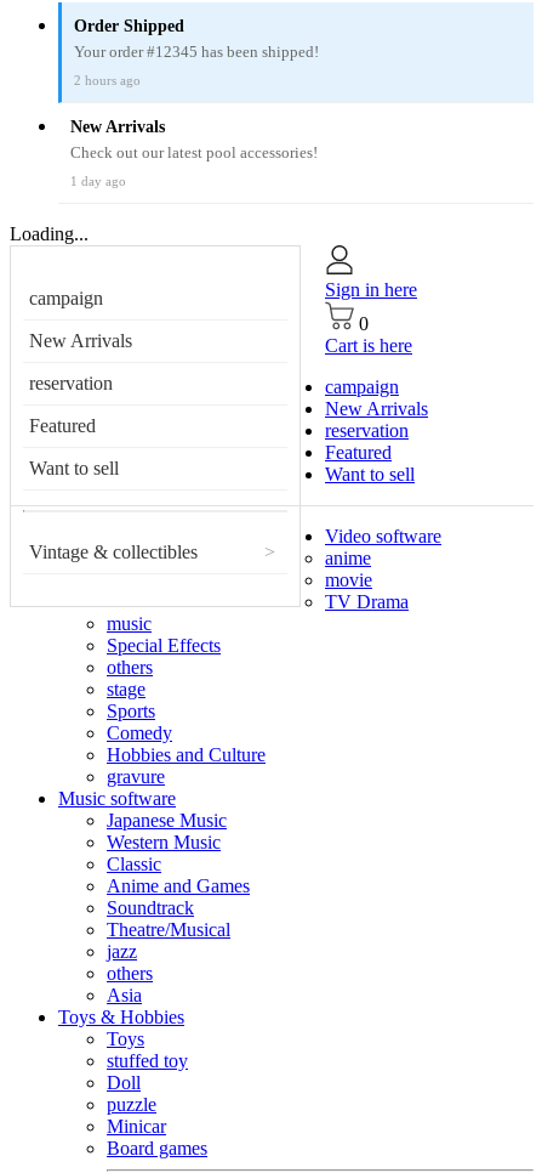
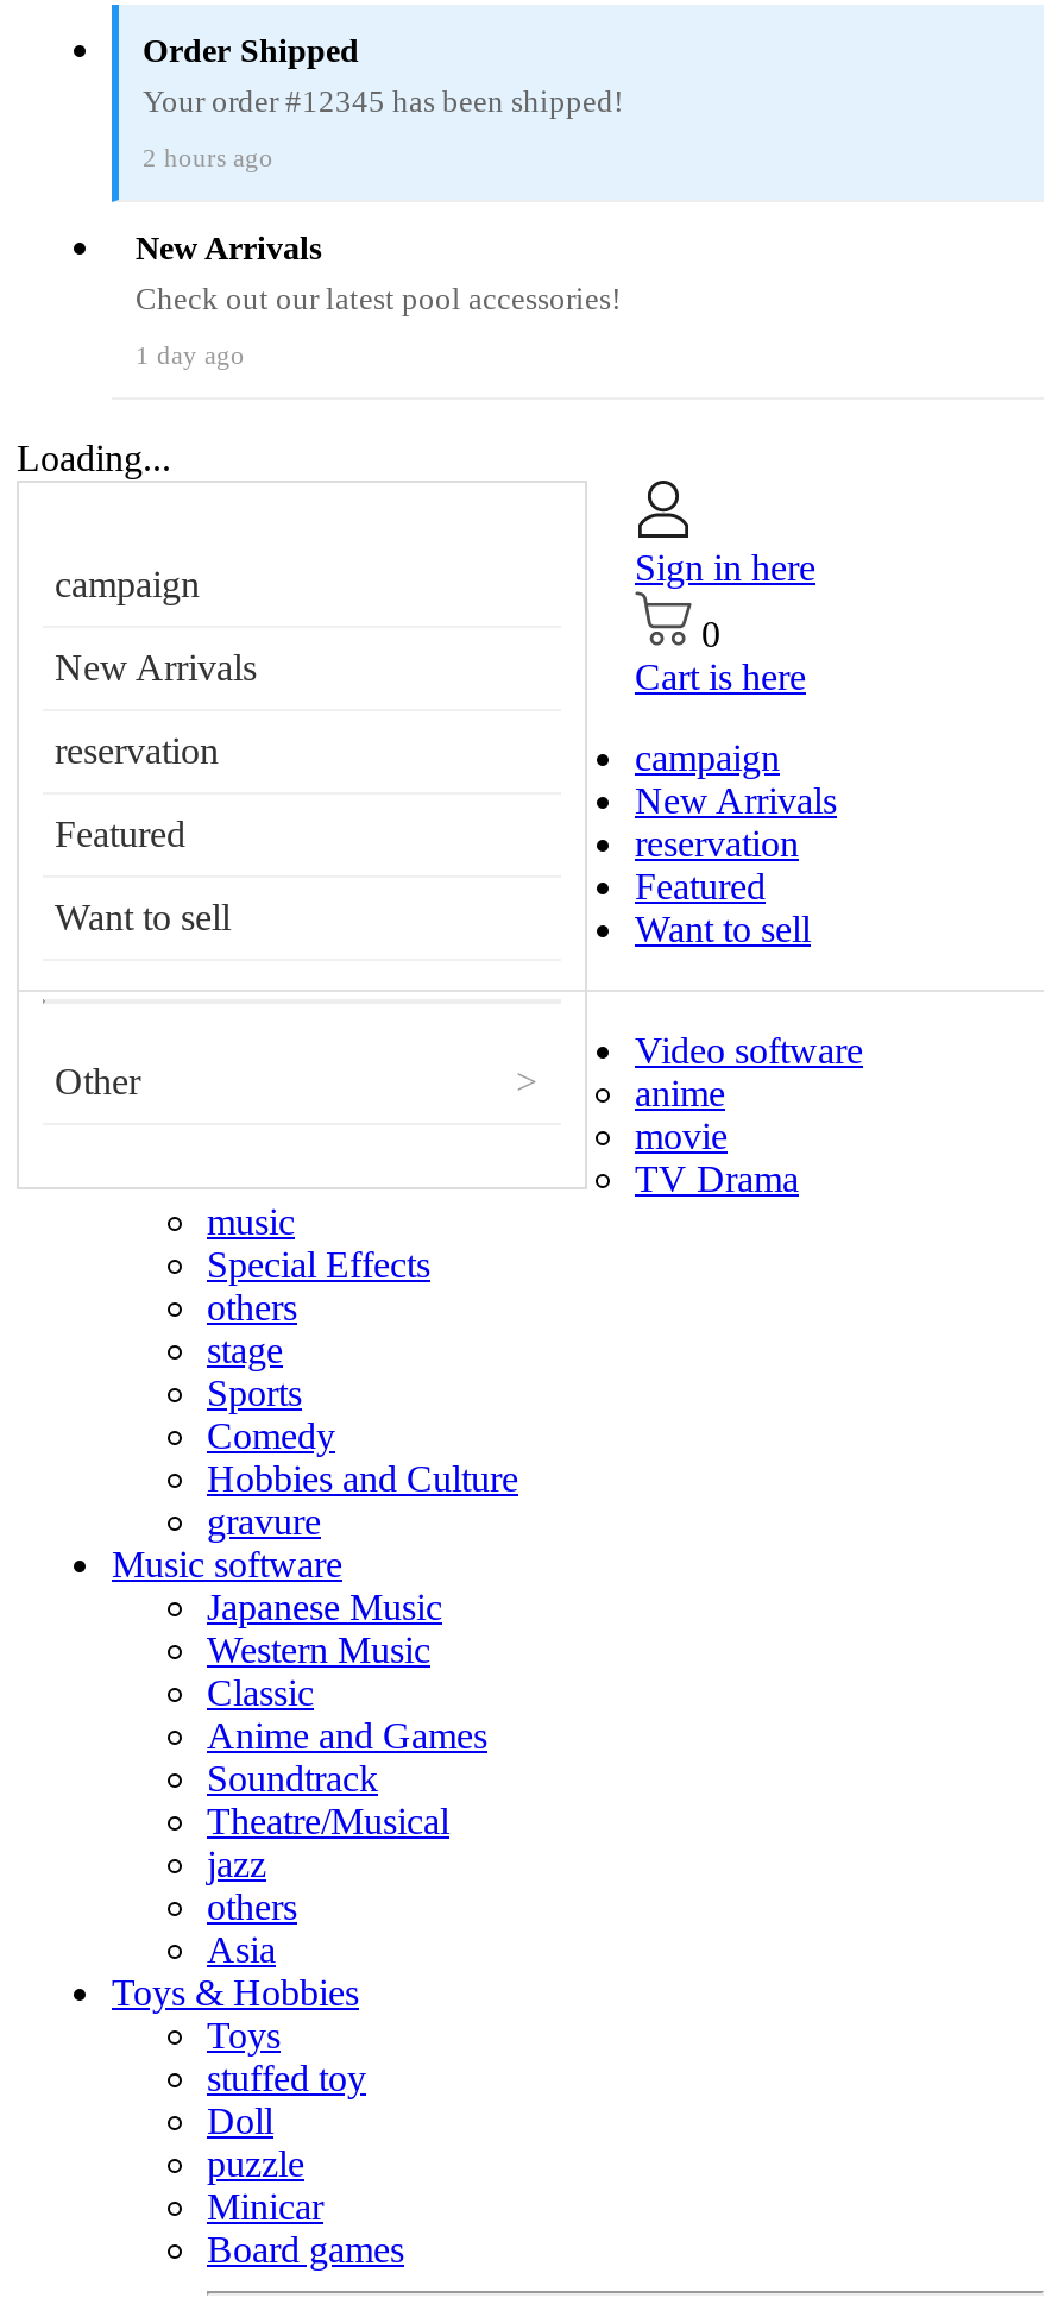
- Vintage & collectibles
+ Other
